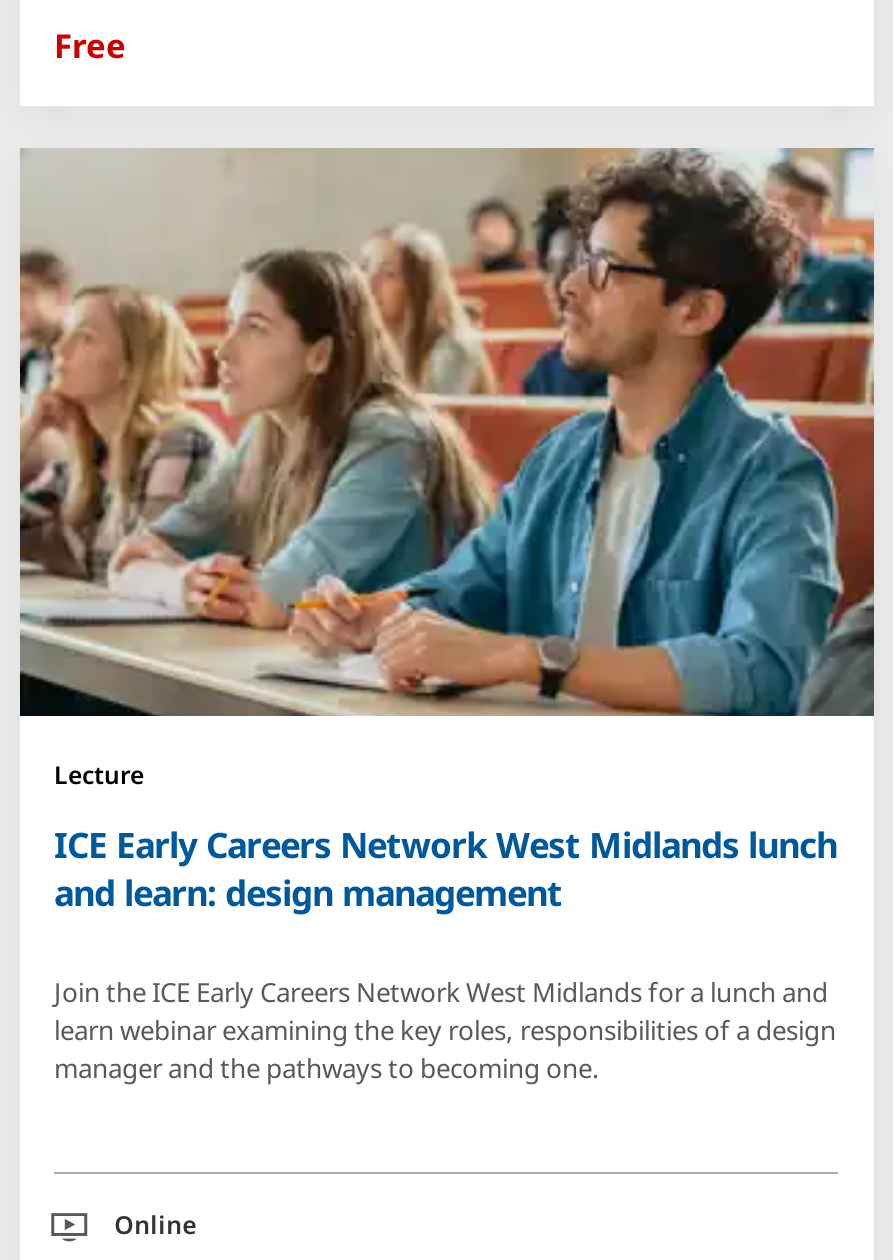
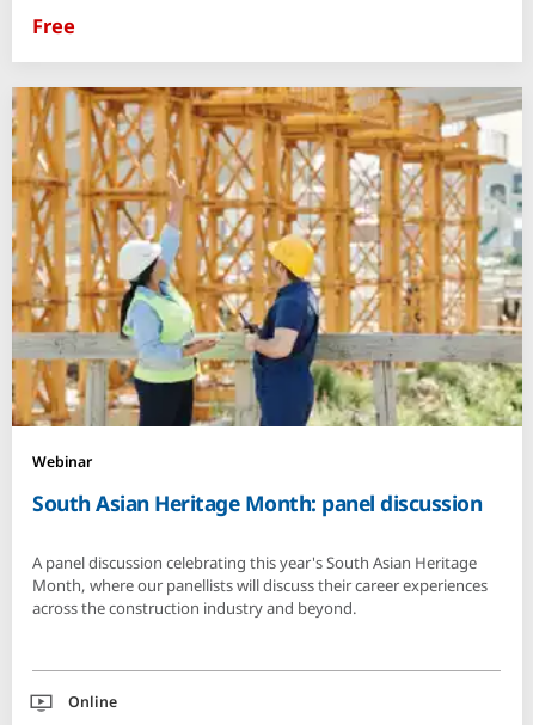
- [image]
- Lecture
+ [image]
+ Webinar

- ICE Early Careers Network West Midlands lunch
- and learn: design management
+ South Asian Heritage Month: panel discussion

- Join the ICE Early Careers Network West Midlands for a lunch and
- learn webinar examining the key roles, responsibilities of a design
- manager and the pathways to becoming one.
+ A panel discussion celebrating this year's South Asian Heritage
+ Month, where our panellists will discuss their career experiences
+ across the construction industry and beyond.
